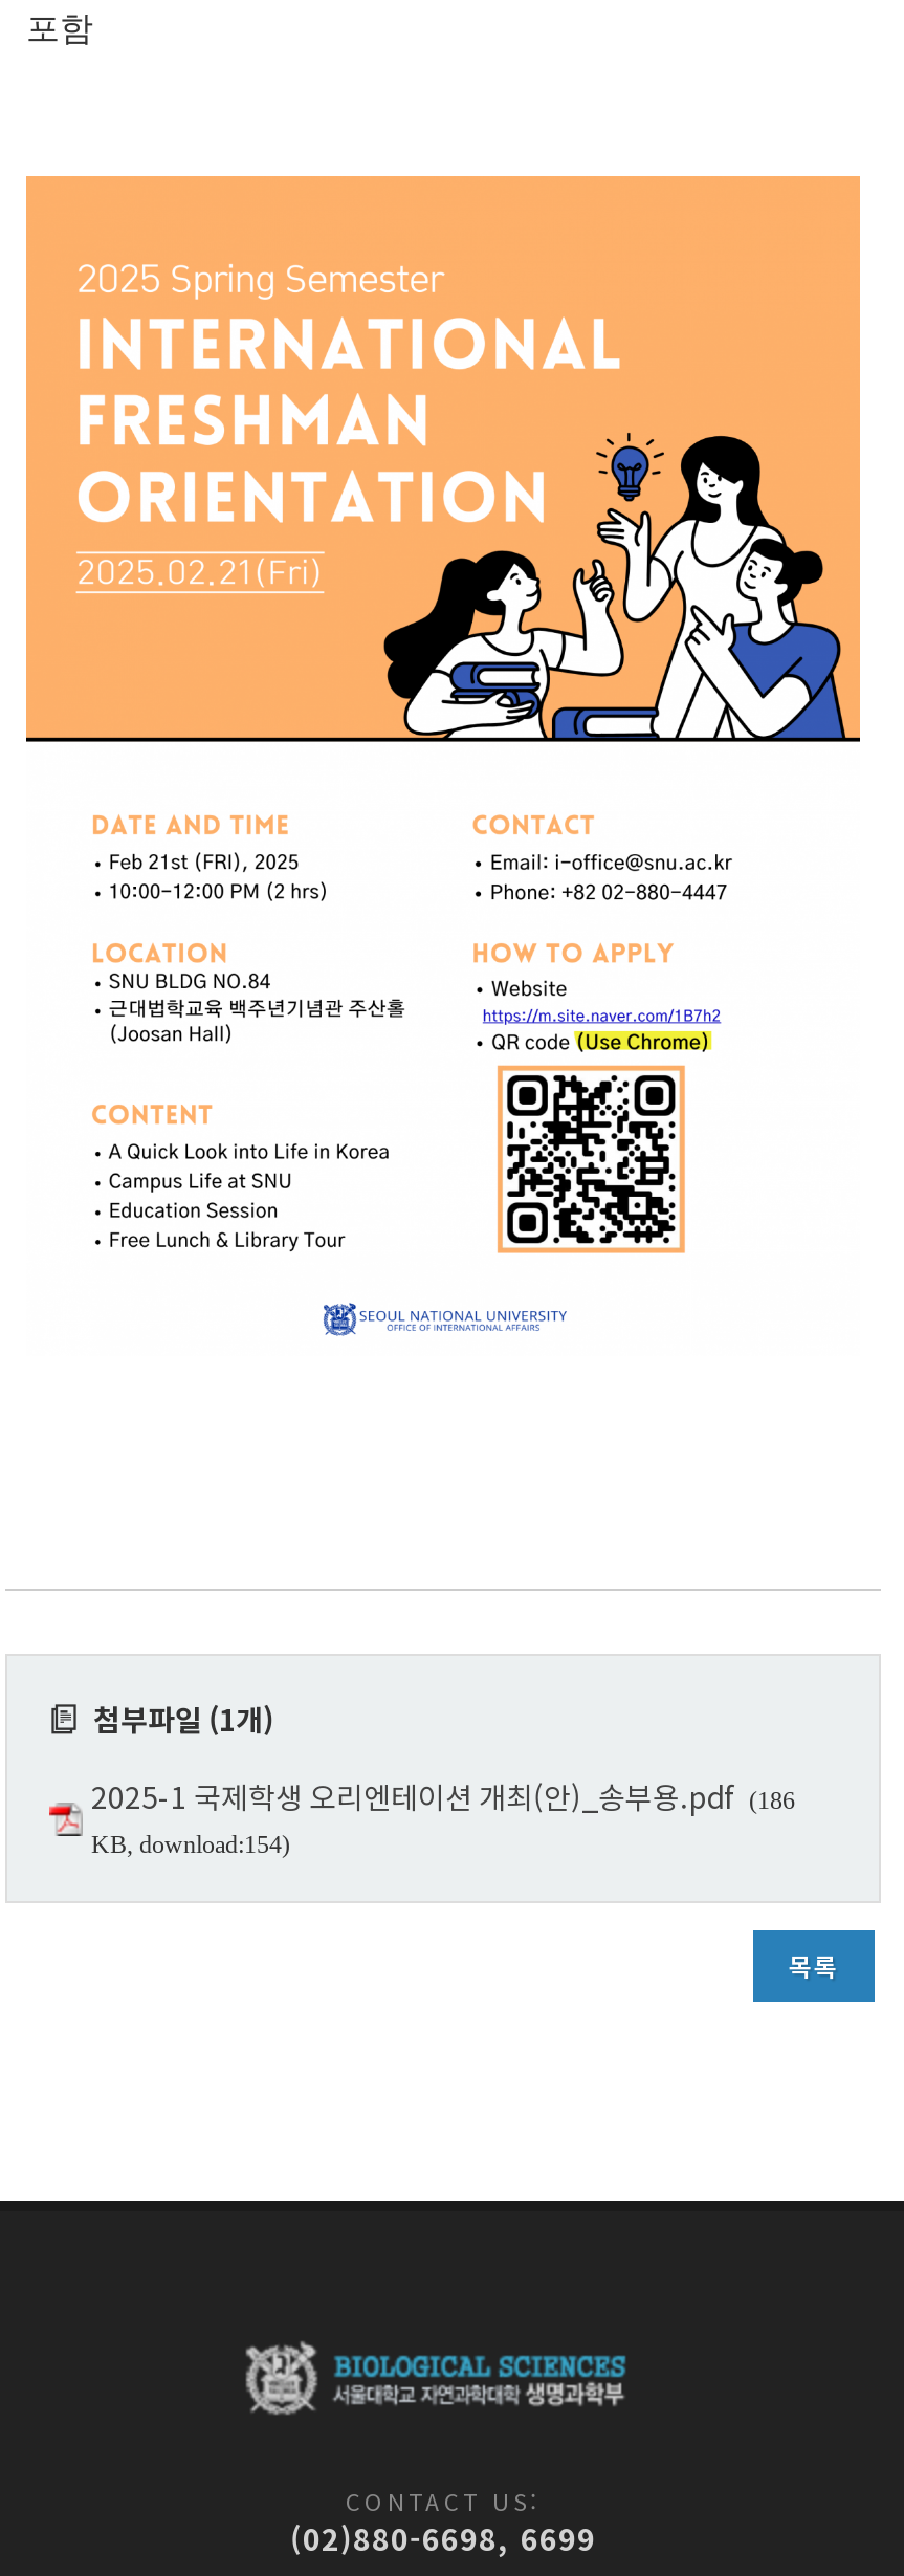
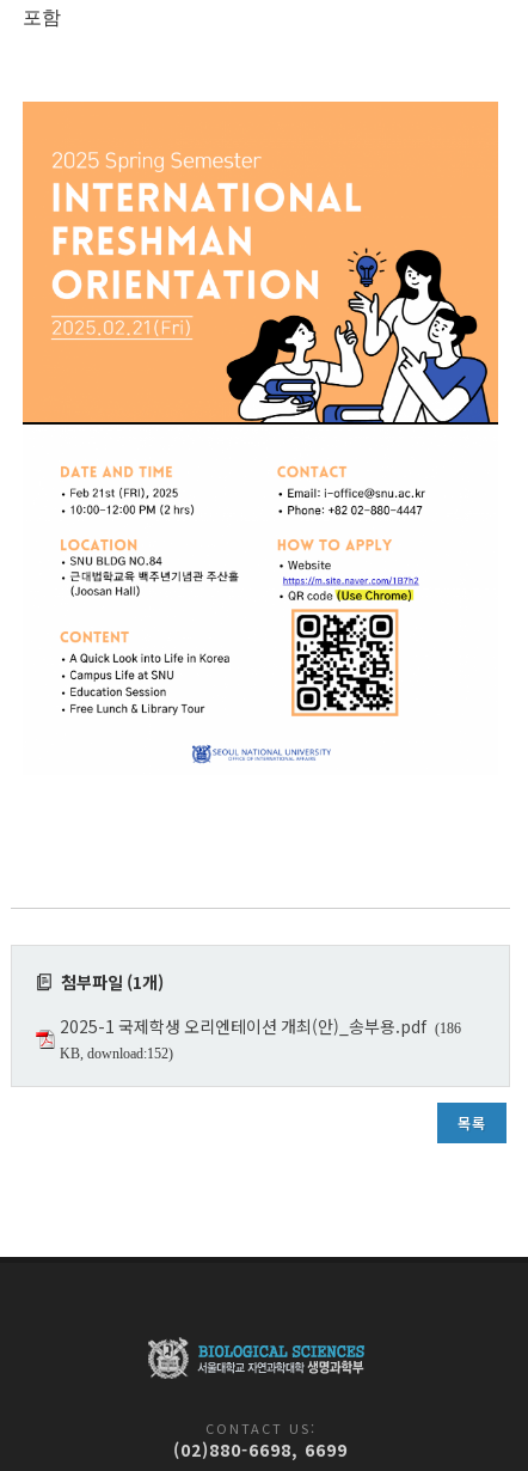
- KB, download:154)
+ KB, download:152)
